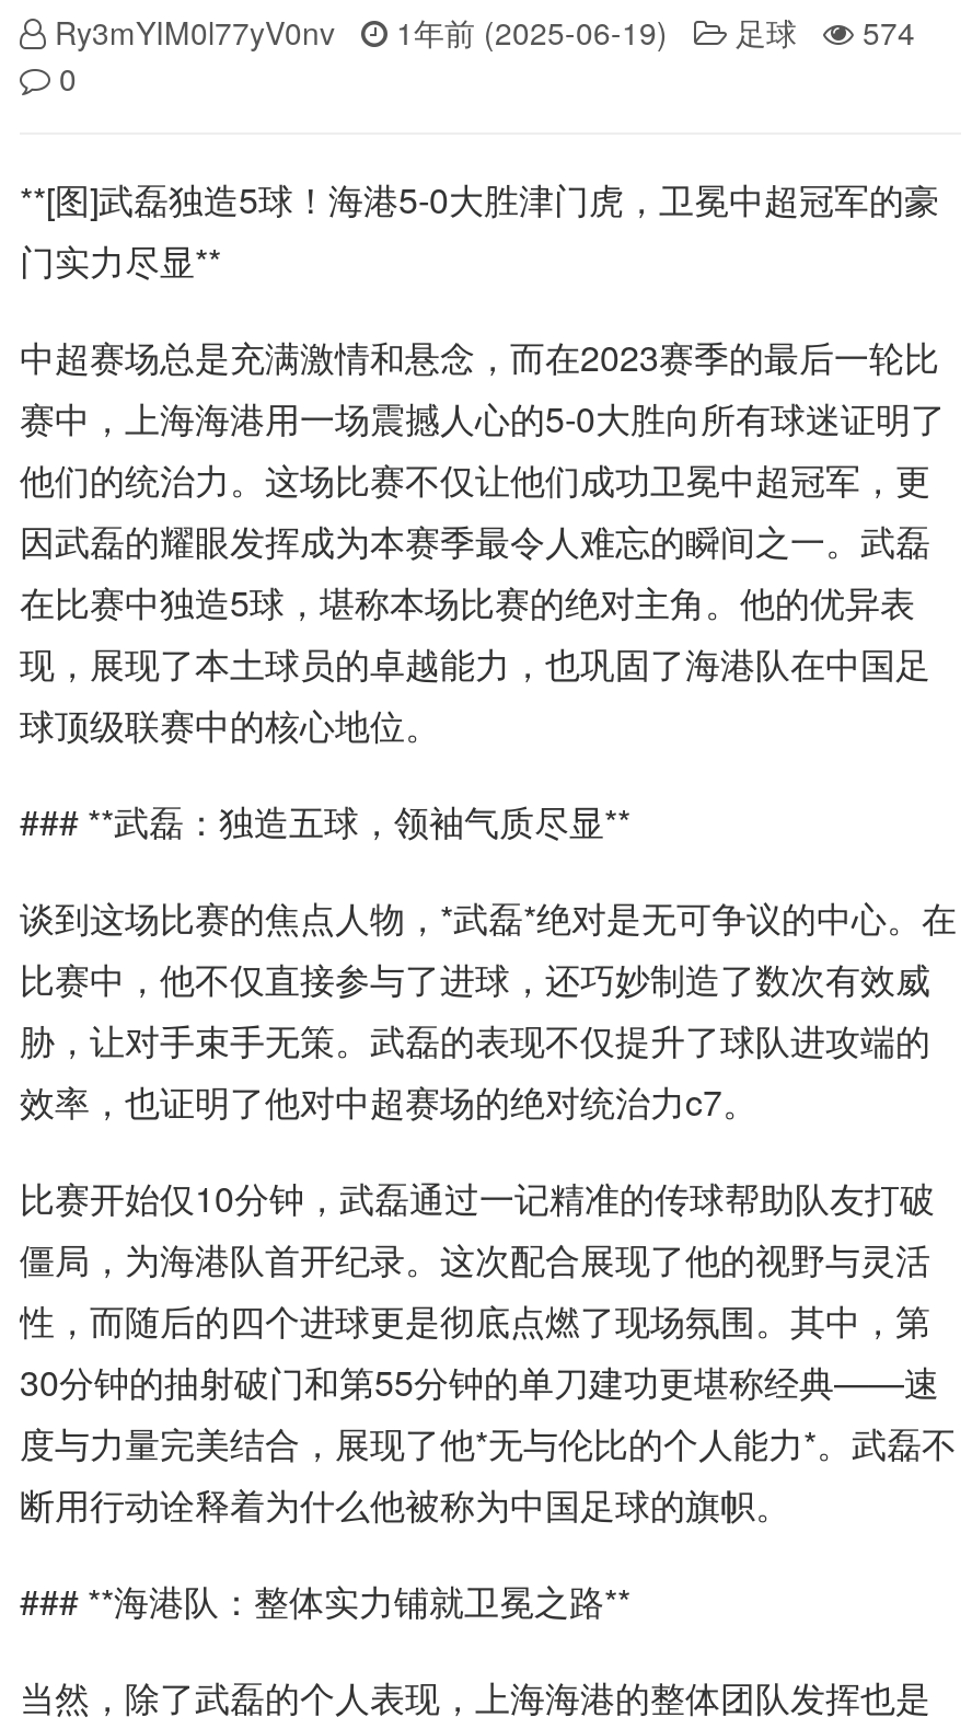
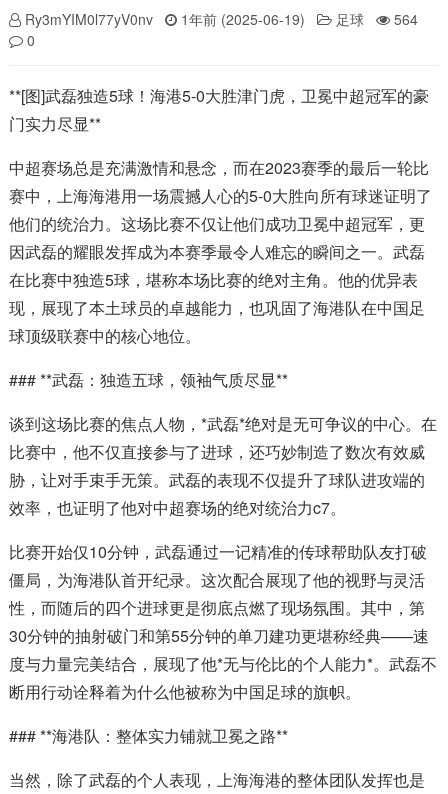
- Ry3mYIM0l77yV0nv 1年前 (2025-06-19) 足球 574
+ Ry3mYIM0l77yV0nv 1年前 (2025-06-19) 足球 564
